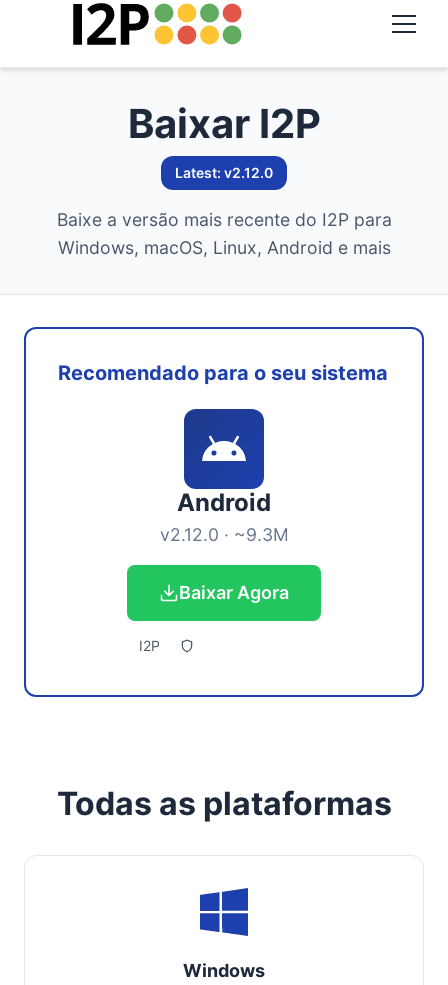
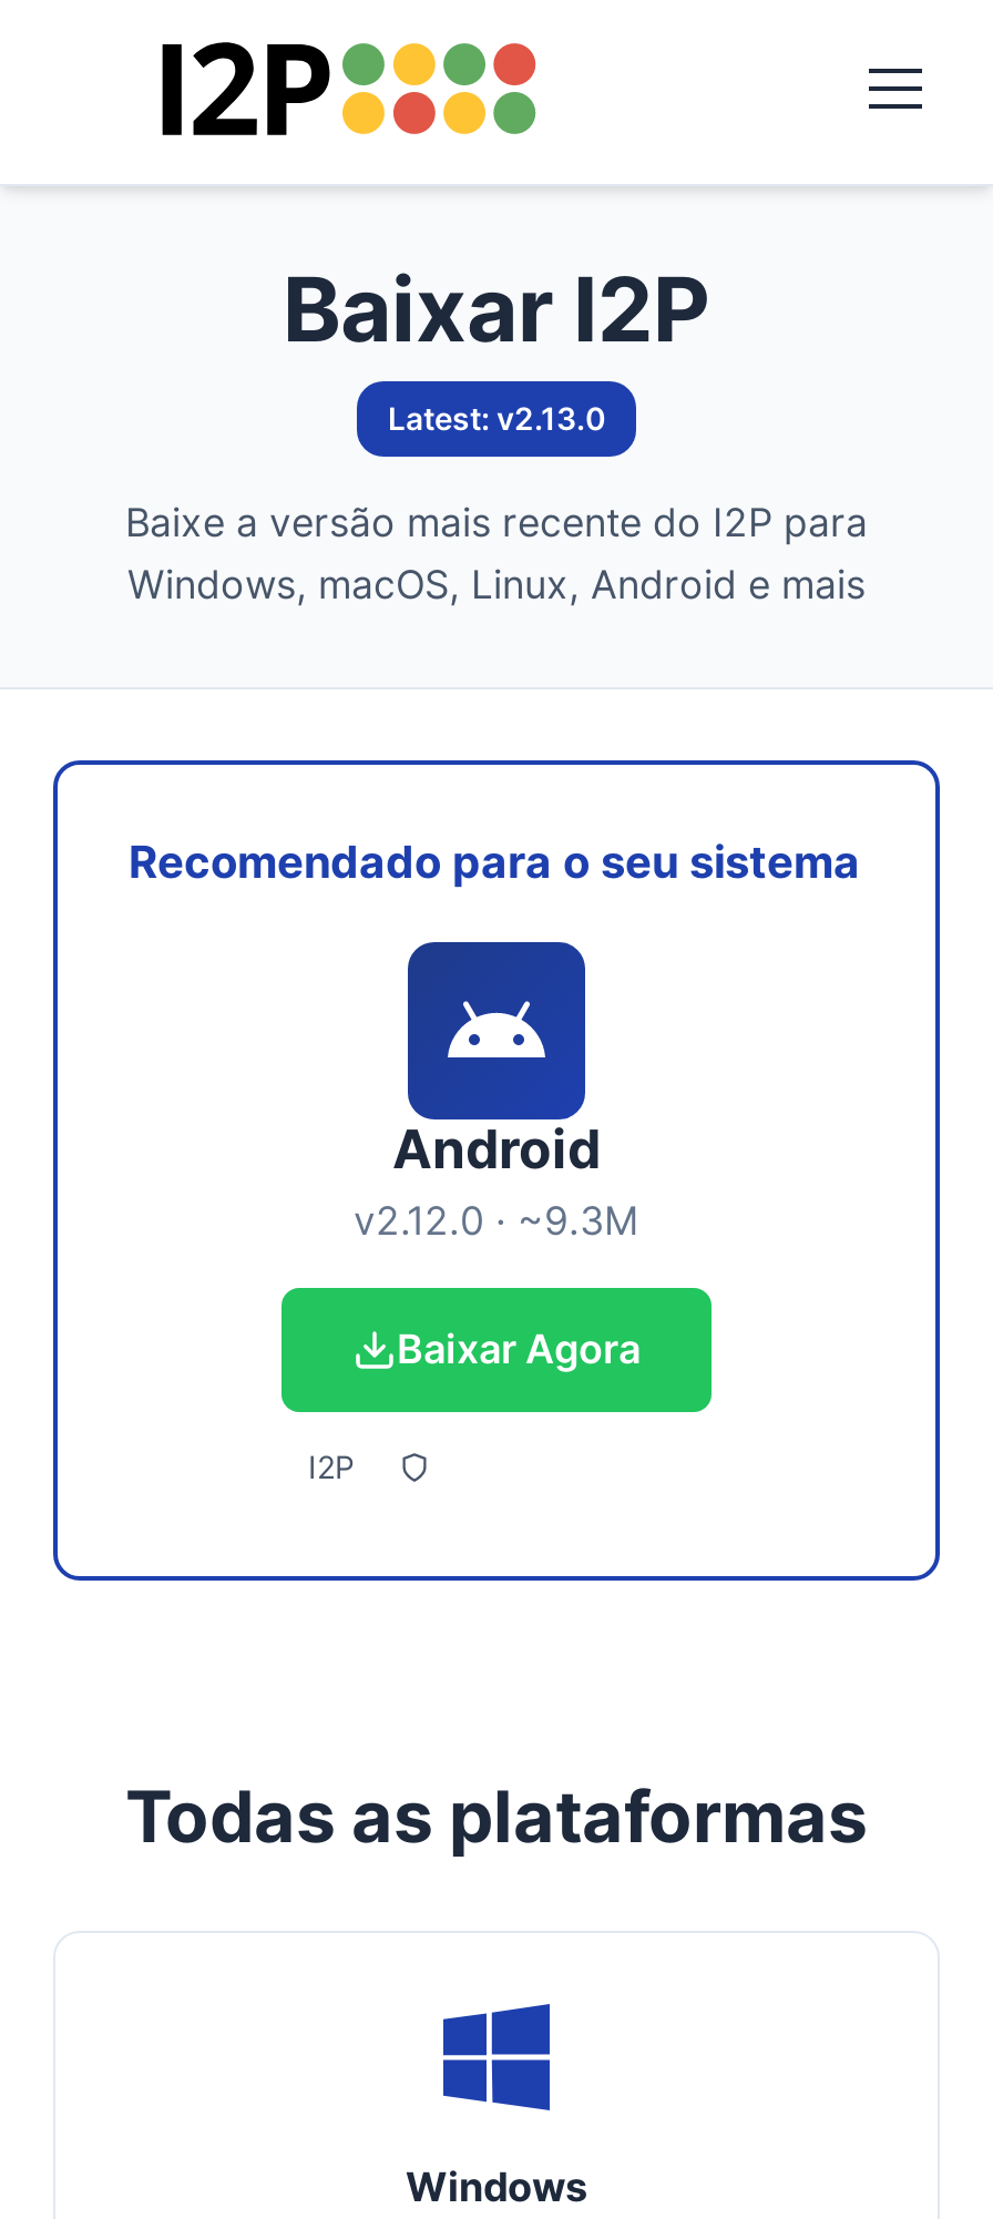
- Latest: v2.12.0
+ Latest: v2.13.0
